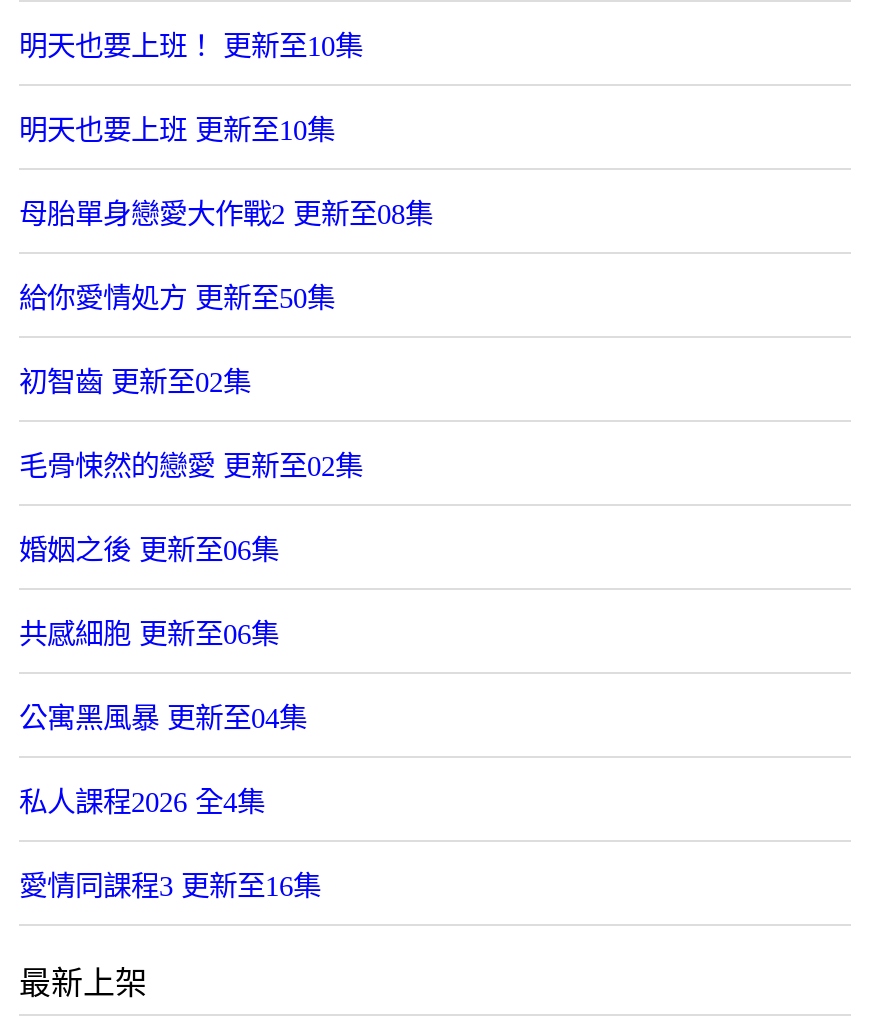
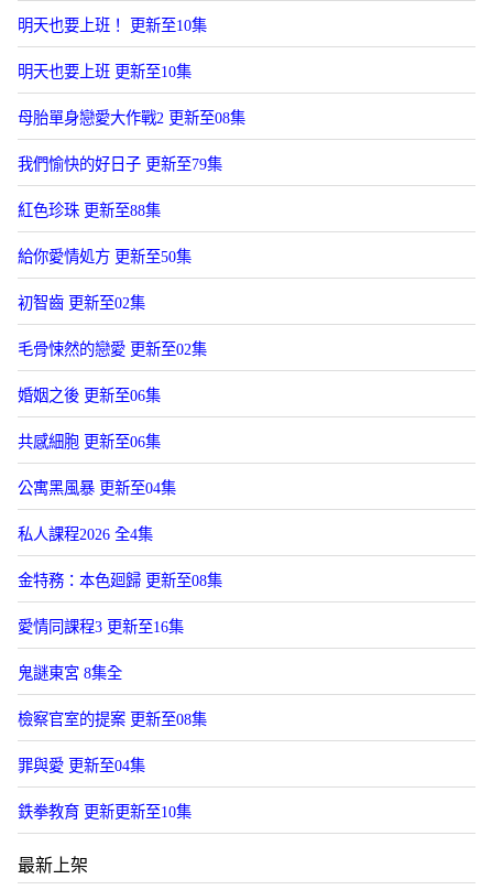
+ 我們愉快的好日子 更新至79集
+ 紅色珍珠 更新至88集

+ 金特務：本色廻歸 更新至08集

+ 鬼謎東宮 8集全
+ 檢察官室的提案 更新至08集
+ 罪與愛 更新至04集
+ 鉄拳教育 更新更新至10集
